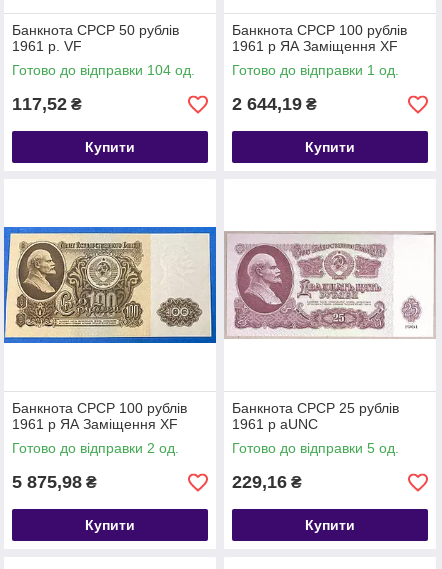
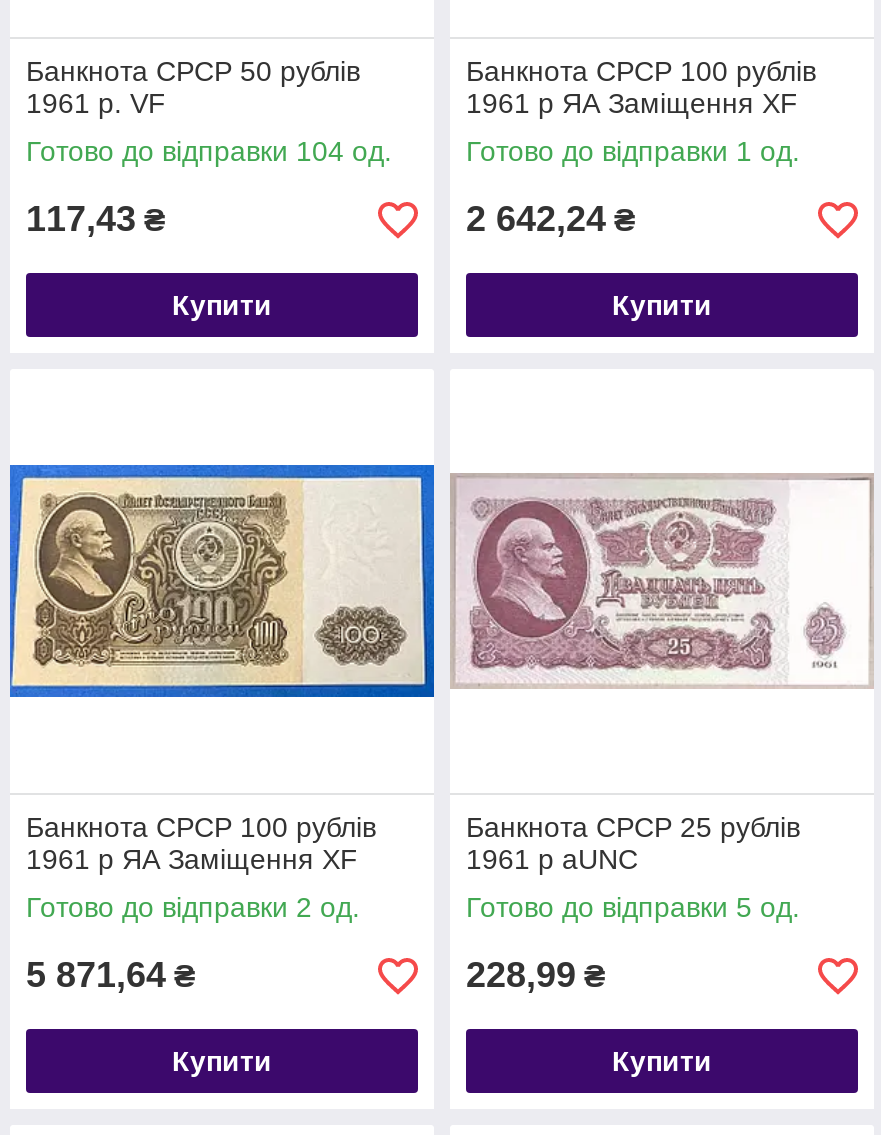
- 117,52 ₴
+ 117,43 ₴

- 2 644,19 ₴
+ 2 642,24 ₴

- 5 875,98 ₴
+ 5 871,64 ₴

- 229,16 ₴
+ 228,99 ₴
